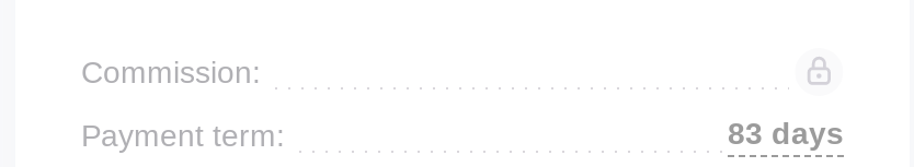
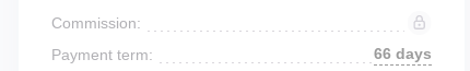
- 83 days
+ 66 days
